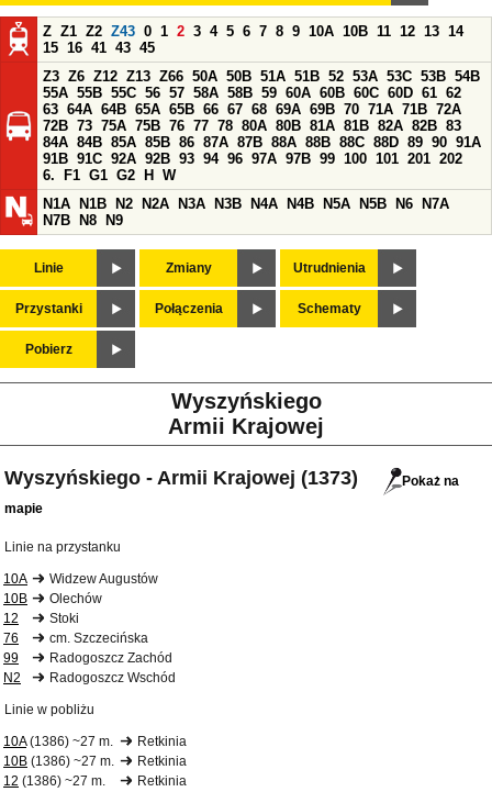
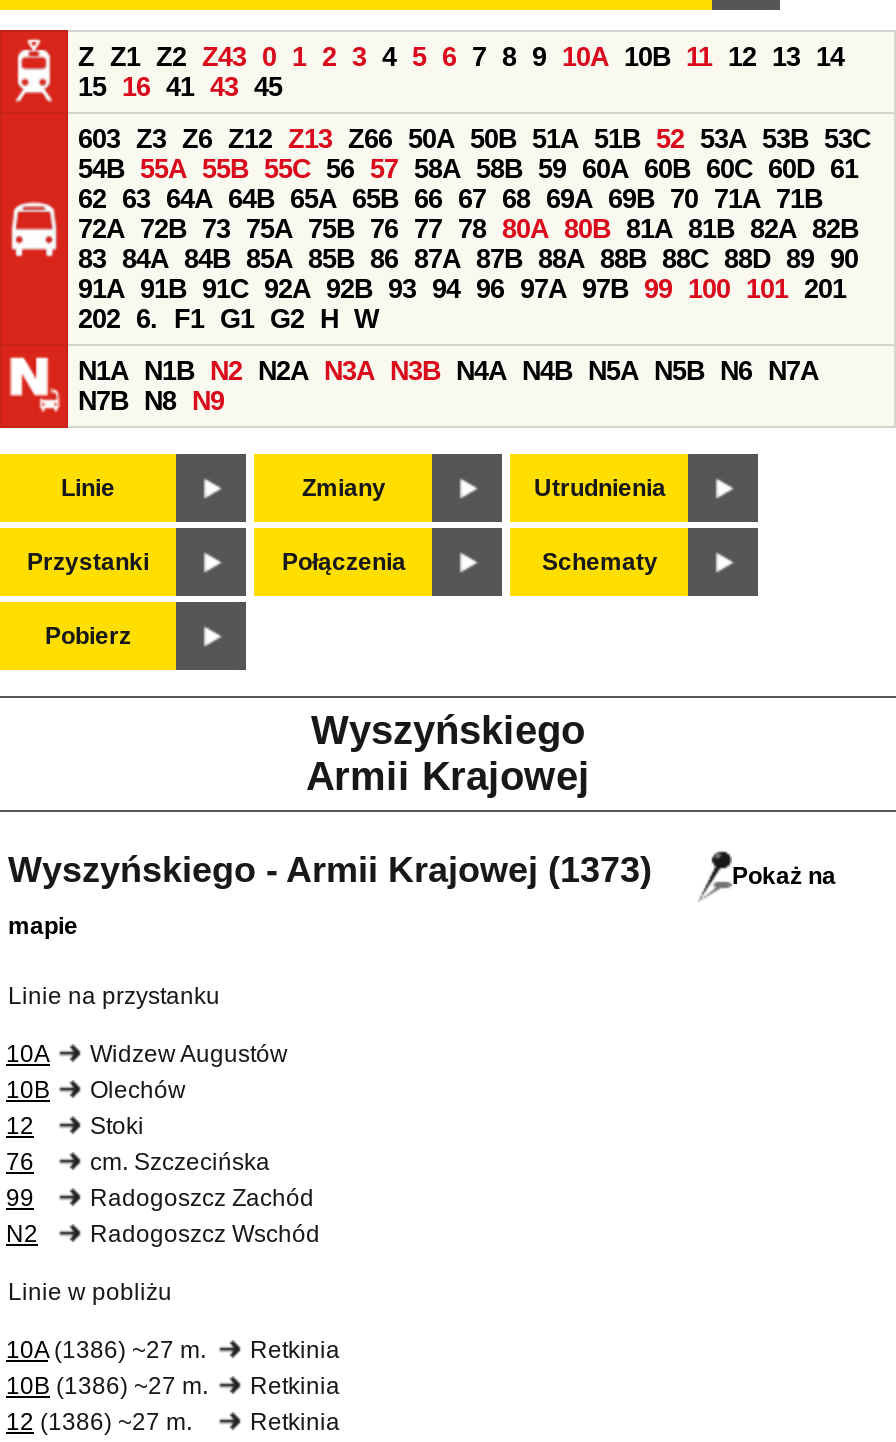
- Z3 Z6 Z12 Z13 Z66 50A 50B 51A 51B 52 53A 53C 53B 54B
- 55A 55B 55C 56 57 58A 58B 59 60A 60B 60C 60D 61 62
- 63 64A 64B 65A 65B 66 67 68 69A 69B 70 71A 71B 72A
- 72B 73 75A 75B 76 77 78 80A 80B 81A 81B 82A 82B 83
- 84A 84B 85A 85B 86 87A 87B 88A 88B 88C 88D 89 90 91A
- 91B 91C 92A 92B 93 94 96 97A 97B 99 100 101 201 202
- 6. F1 G1 G2 H W
+ 603 Z3 Z6 Z12 Z13 Z66 50A 50B 51A 51B 52 53A 53B 53C
+ 54B 55A 55B 55C 56 57 58A 58B 59 60A 60B 60C 60D 61
+ 62 63 64A 64B 65A 65B 66 67 68 69A 69B 70 71A 71B
+ 72A 72B 73 75A 75B 76 77 78 80A 80B 81A 81B 82A 82B
+ 83 84A 84B 85A 85B 86 87A 87B 88A 88B 88C 88D 89 90
+ 91A 91B 91C 92A 92B 93 94 96 97A 97B 99 100 101 201
+ 202 6. F1 G1 G2 H W
